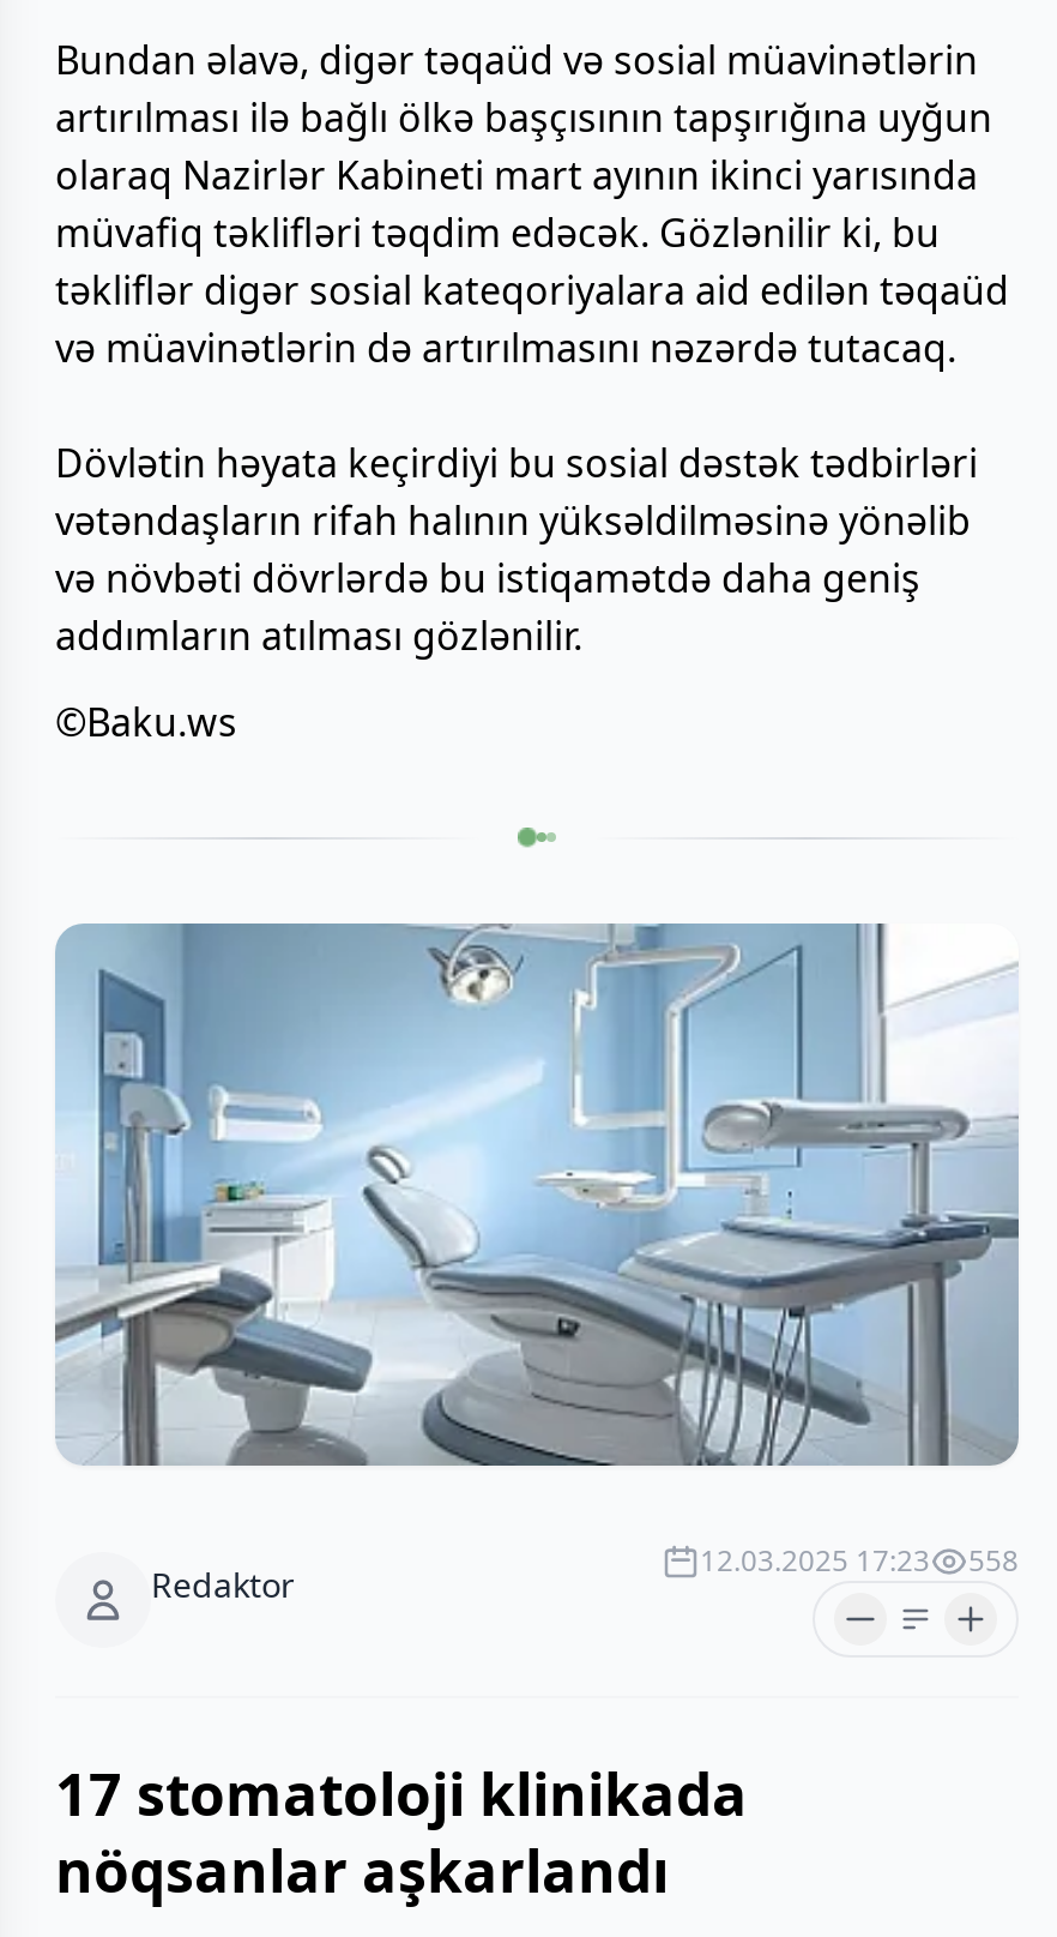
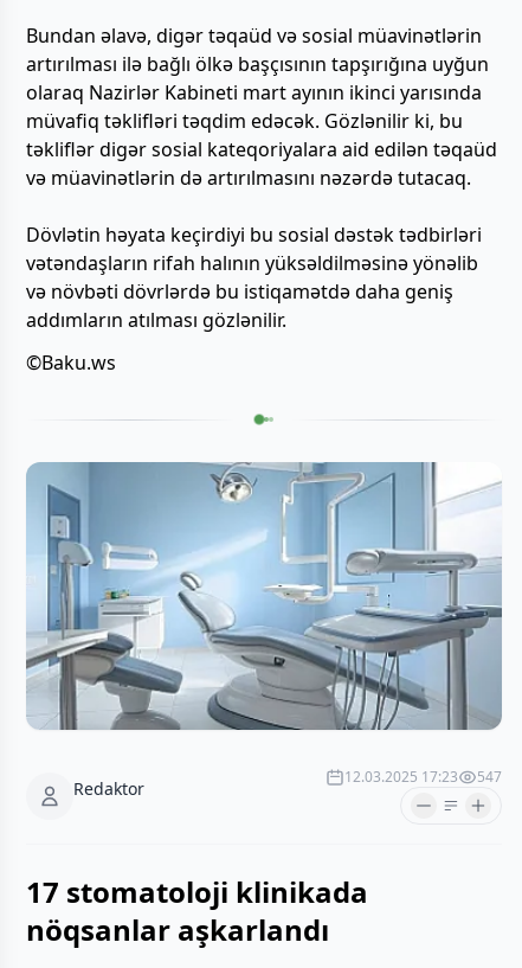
- 12.03.2025 17:23 558
+ 12.03.2025 17:23 547
